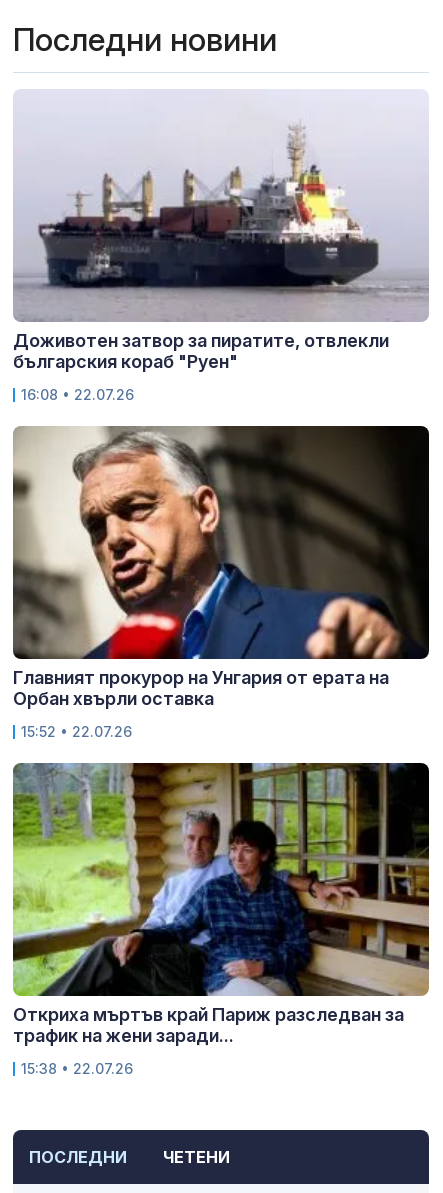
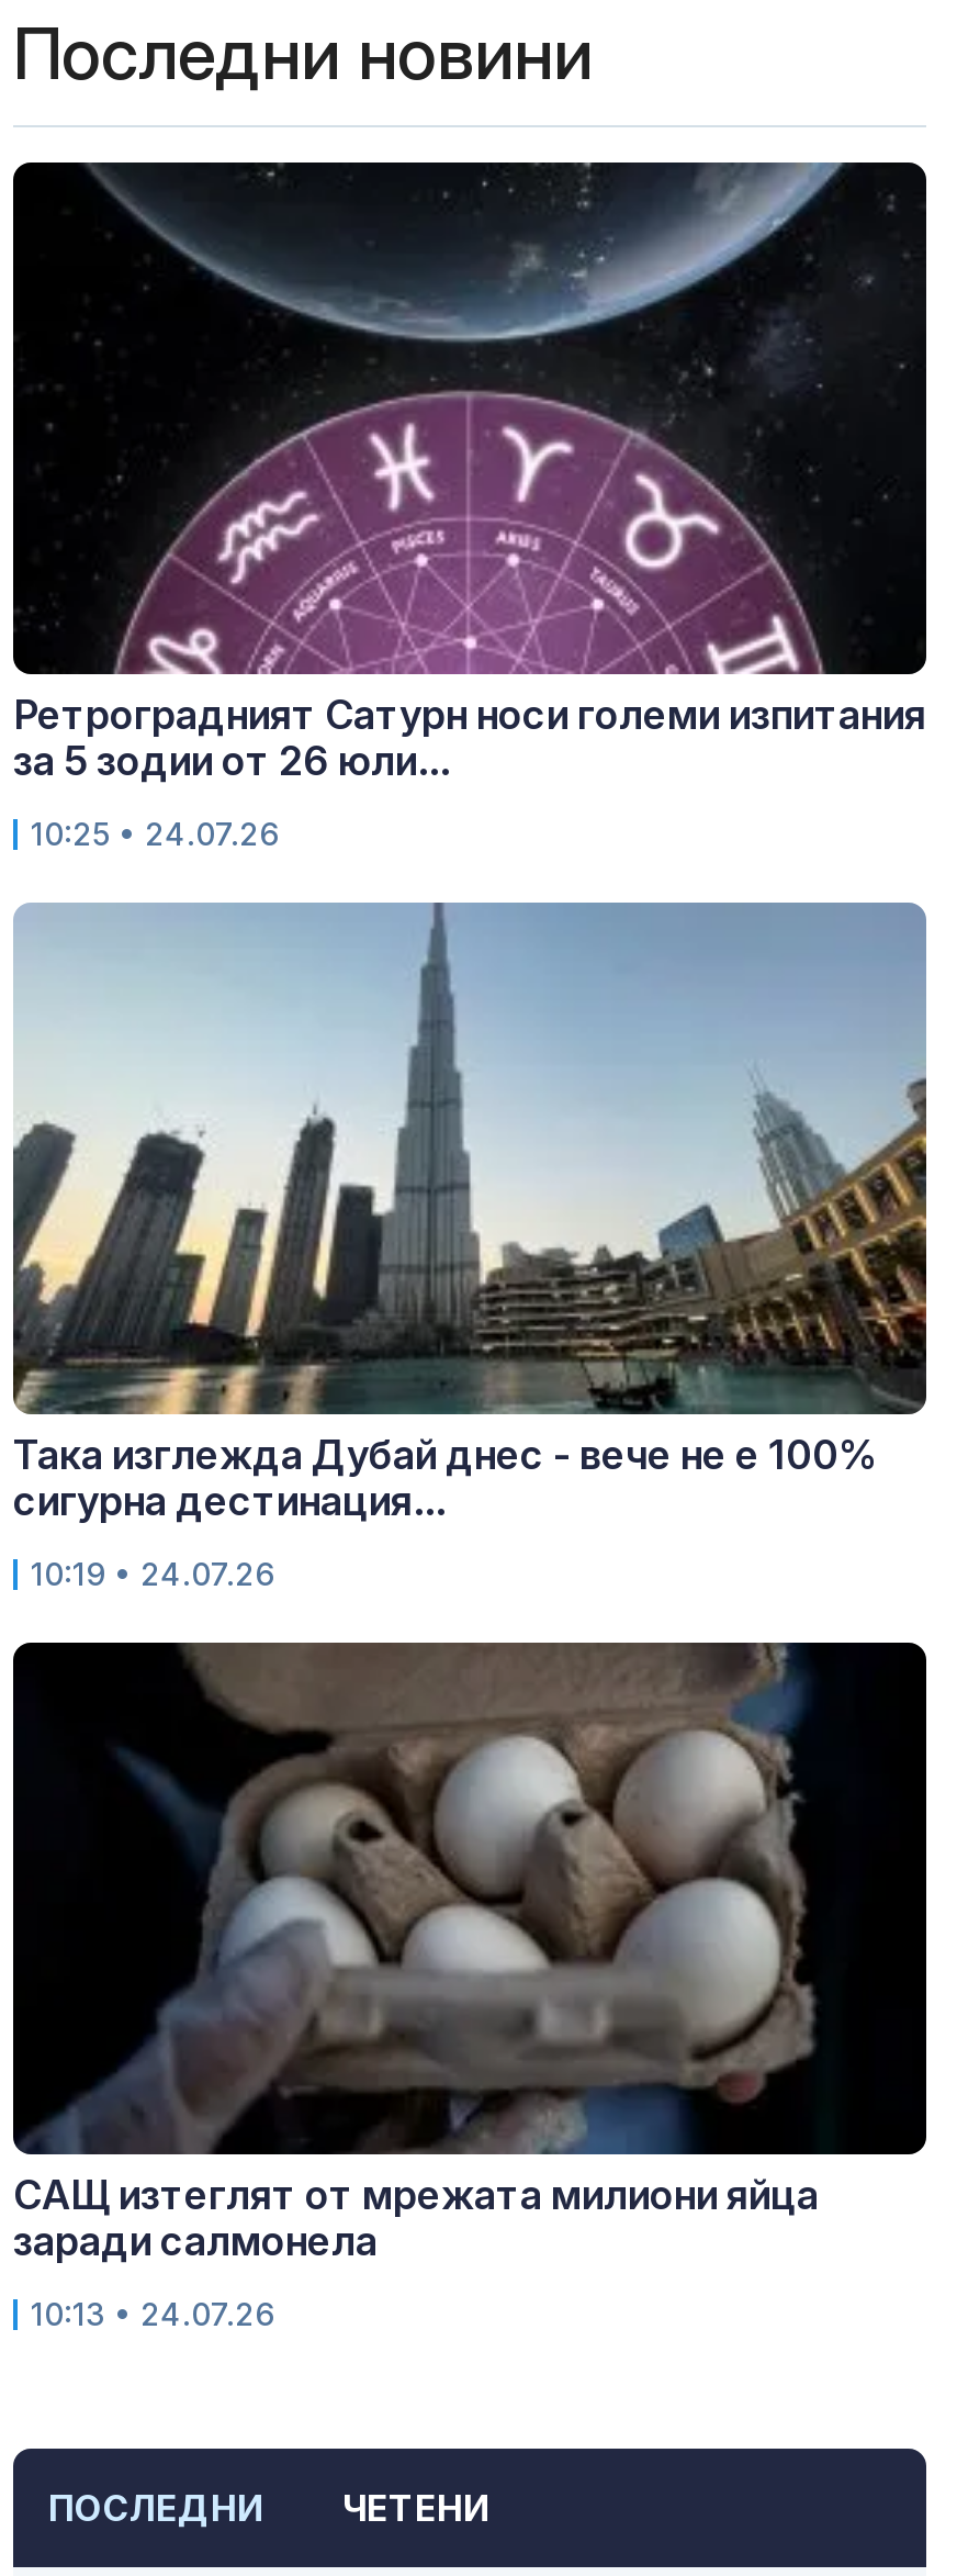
- [image]
- Доживотен затвор за пиратите, отвлекли
- българския кораб "Руен"
+ [image]
+ Ретроградният Сатурн носи големи изпитания
+ за 5 зодии от 26 юли...

- 16:08 • 22.07.26
+ 10:25 • 24.07.26

- [image]
- Главният прокурор на Унгария от ерата на
- Орбан хвърли оставка
+ [image]
+ Така изглежда Дубай днес - вече не е 100%
+ сигурна дестинация...

- 15:52 • 22.07.26
+ 10:19 • 24.07.26

- [image]
- Откриха мъртъв край Париж разследван за
- трафик на жени заради...
+ [image]
+ САЩ изтеглят от мрежата милиони яйца
+ заради салмонела

- 15:38 • 22.07.26
+ 10:13 • 24.07.26
